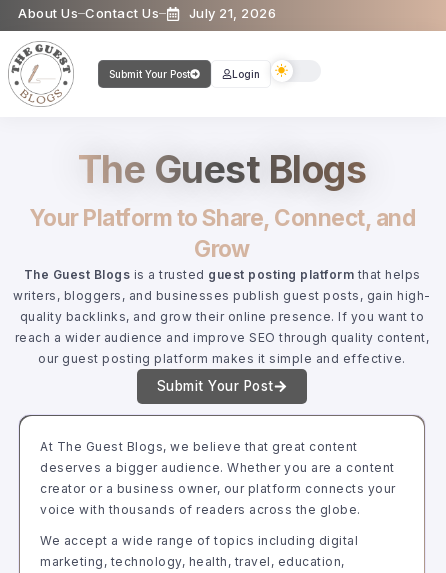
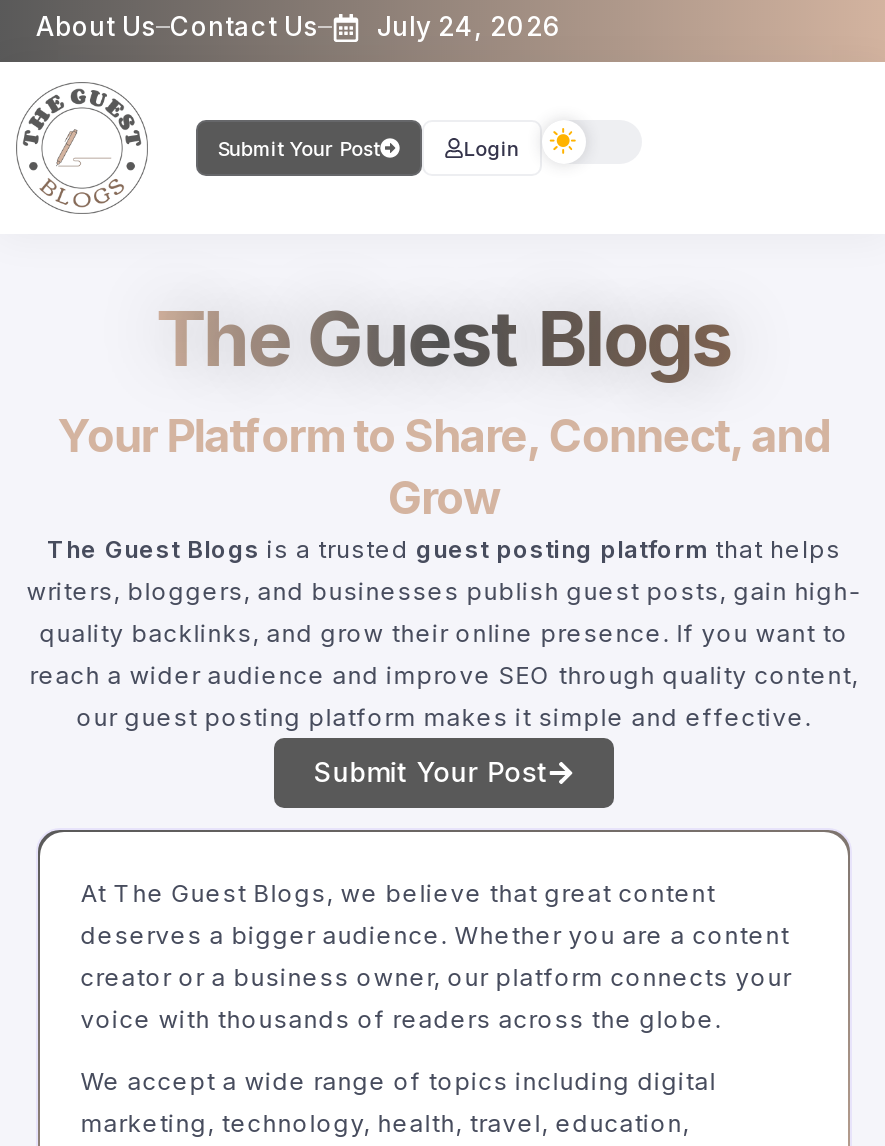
- About Us Contact Us July 21, 2026
+ About Us Contact Us July 24, 2026
